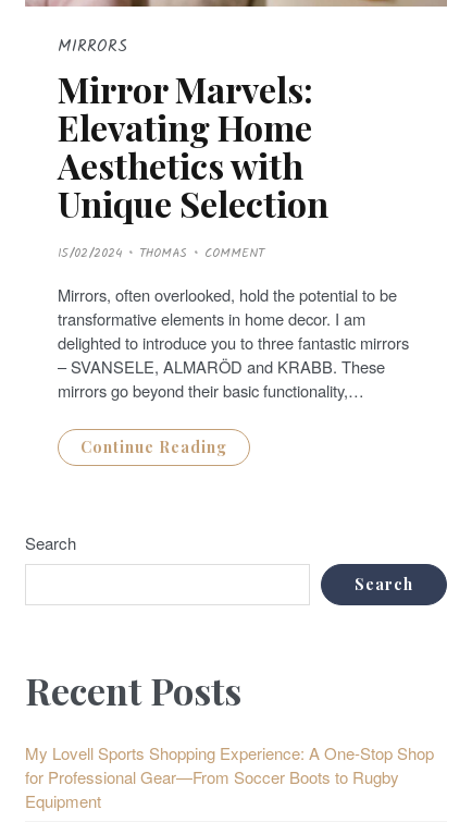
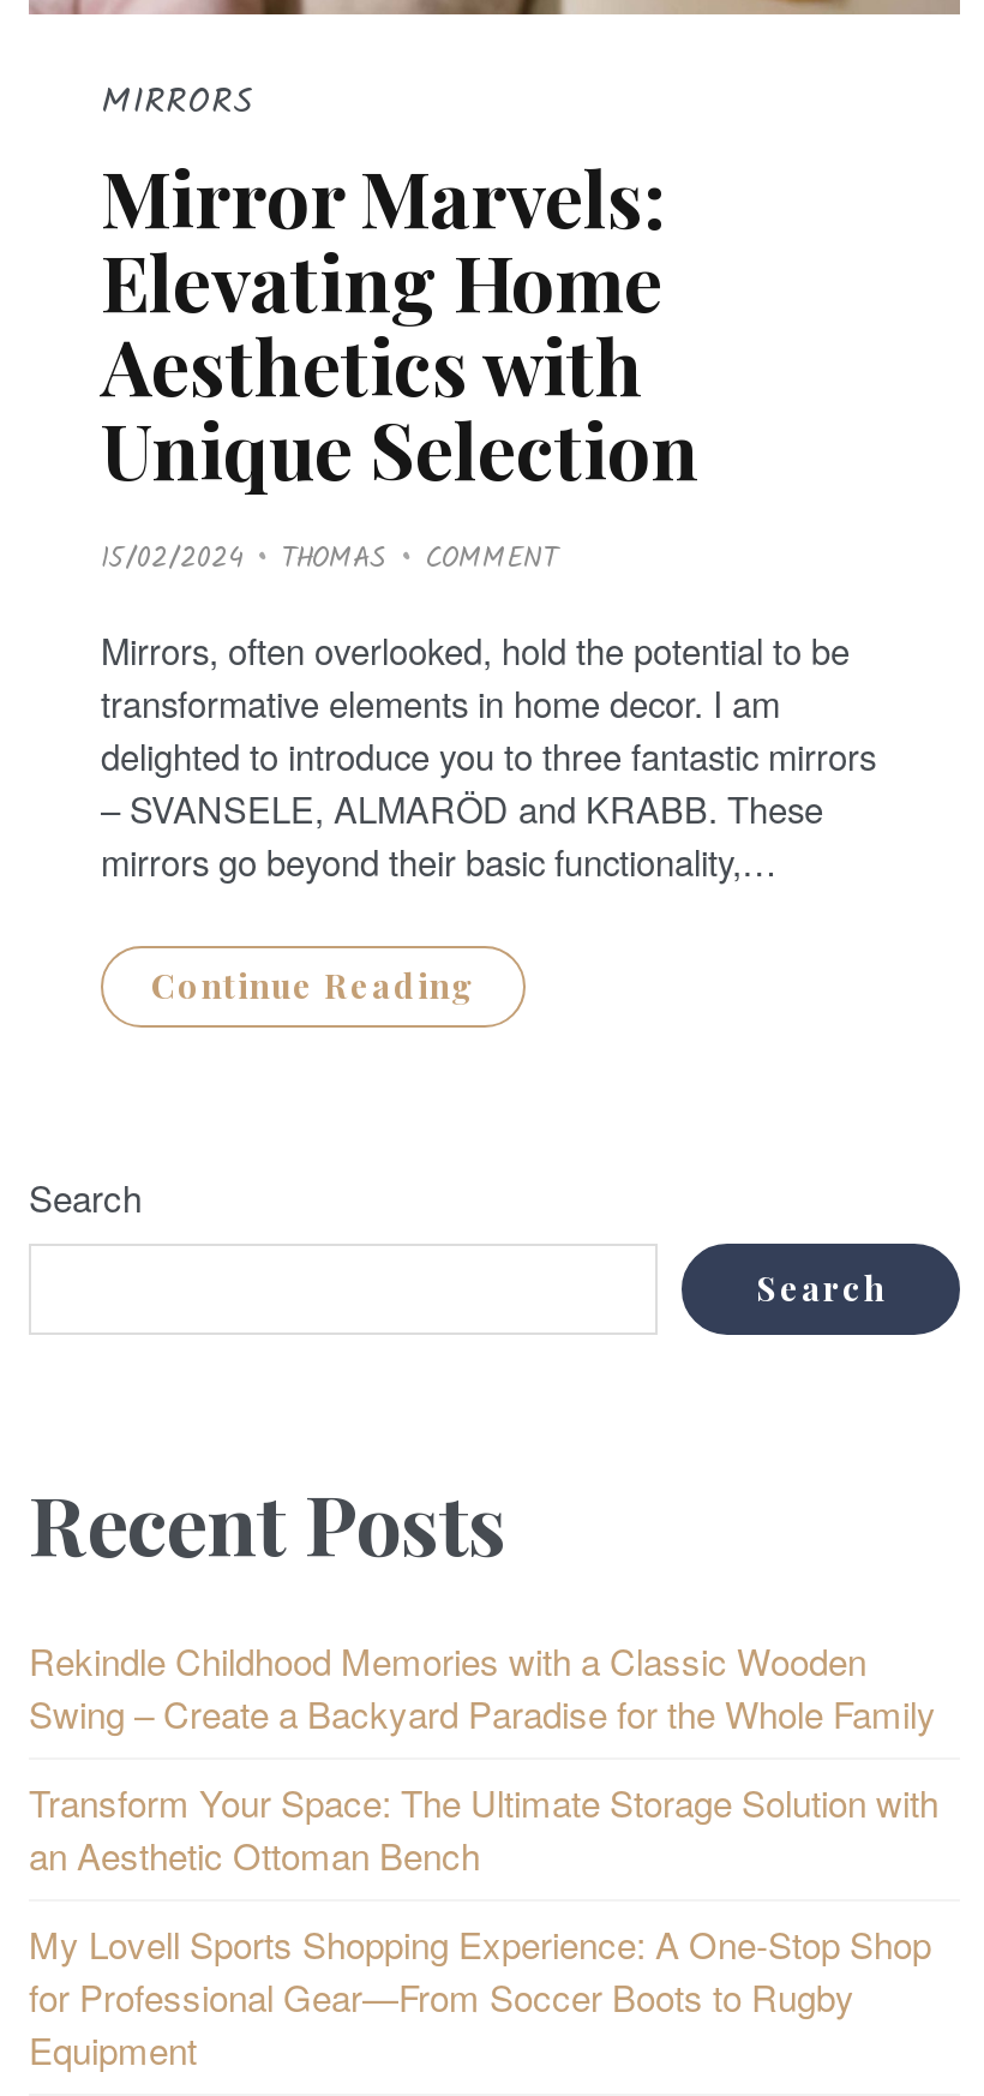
+ Rekindle Childhood Memories with a Classic Wooden
+ Swing – Create a Backyard Paradise for the Whole Family
+ Transform Your Space: The Ultimate Storage Solution with
+ an Aesthetic Ottoman Bench
